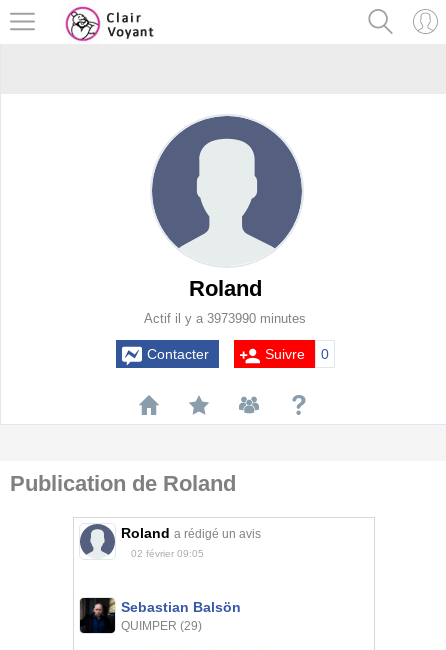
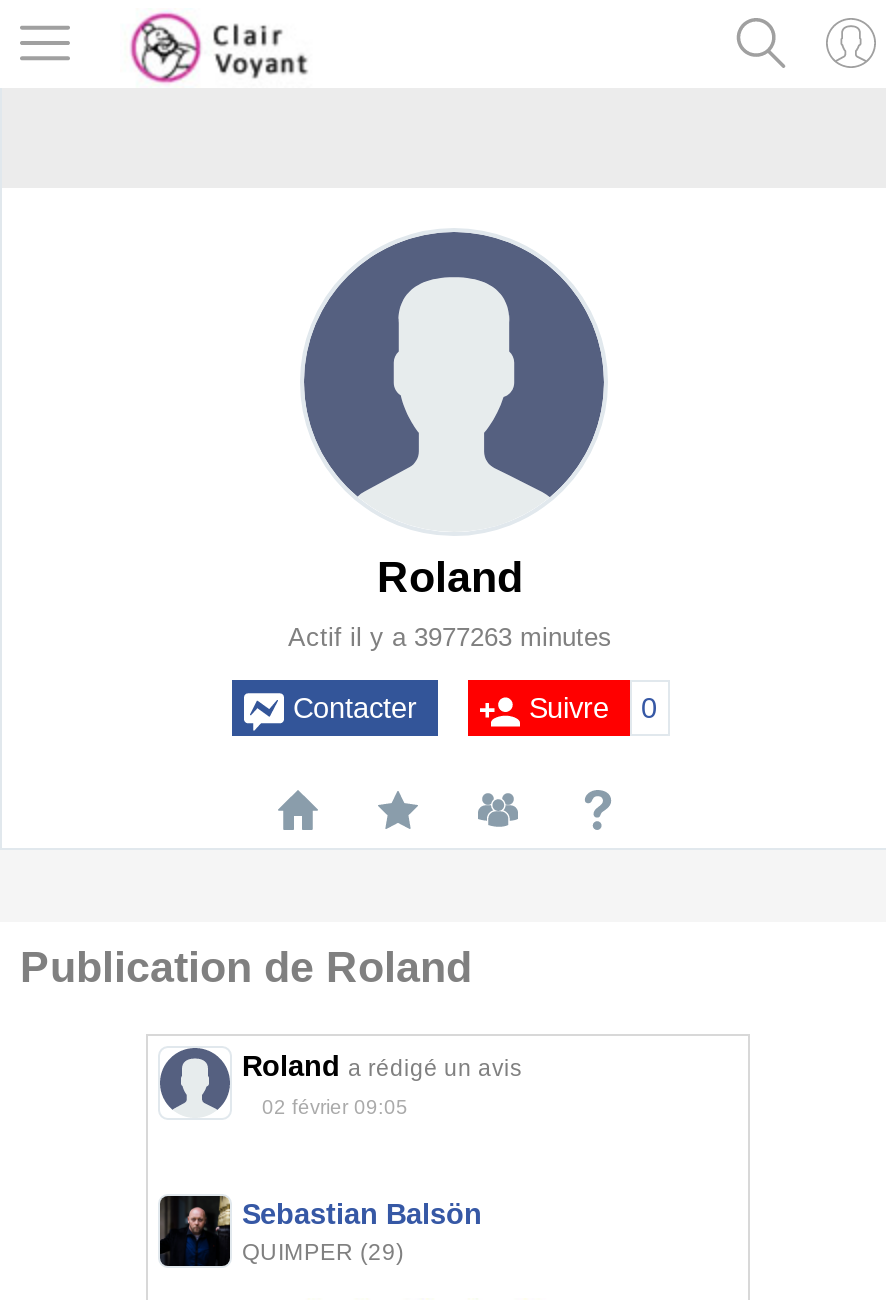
- Actif il y a 3973990 minutes
+ Actif il y a 3977263 minutes
